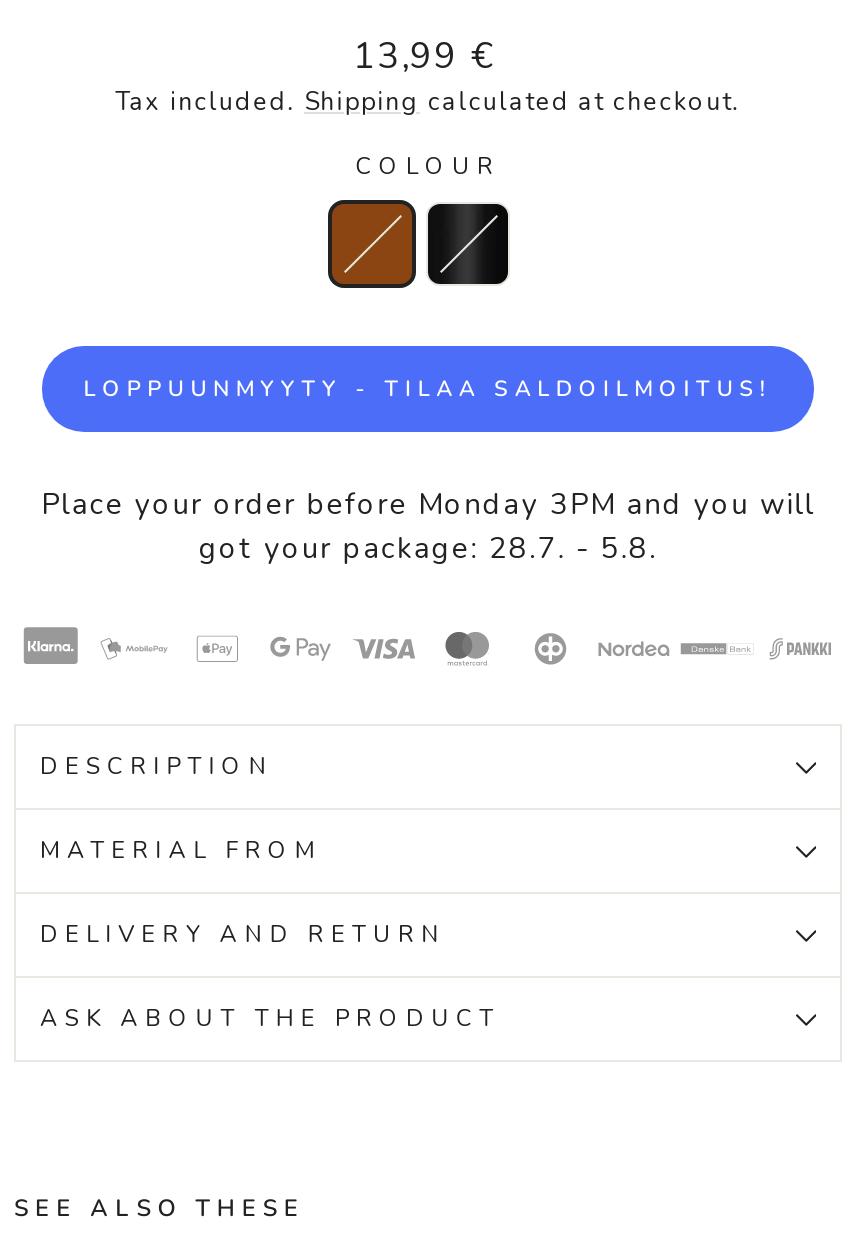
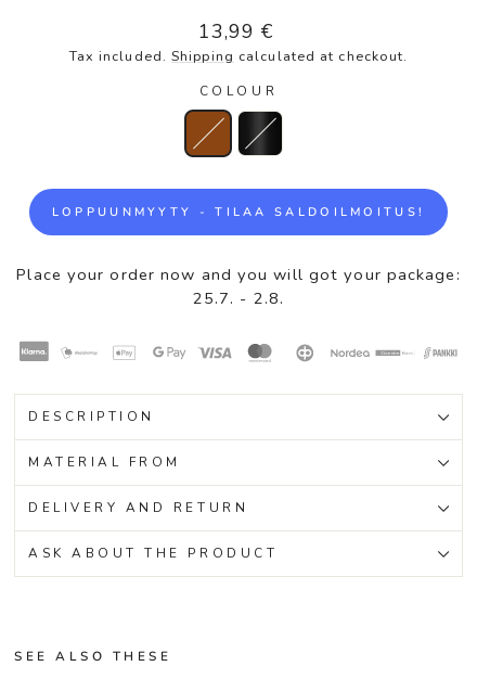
- Place your order before Monday 3PM and you will
- got your package: 28.7. - 5.8.
+ Place your order now and you will got your package:
+ 25.7. - 2.8.
